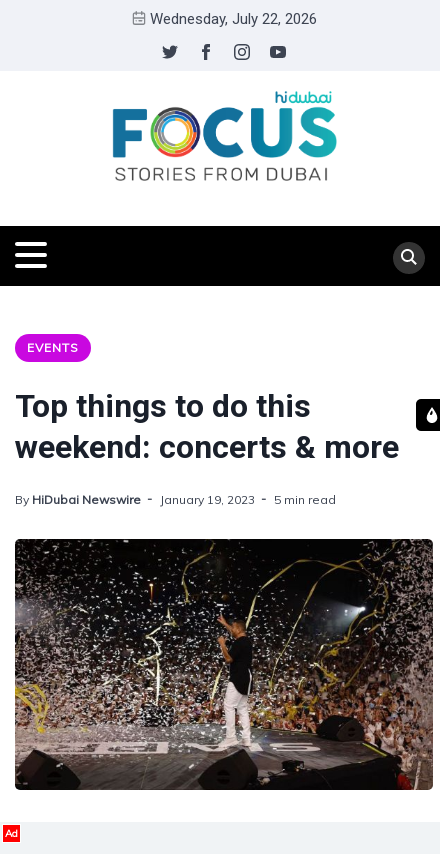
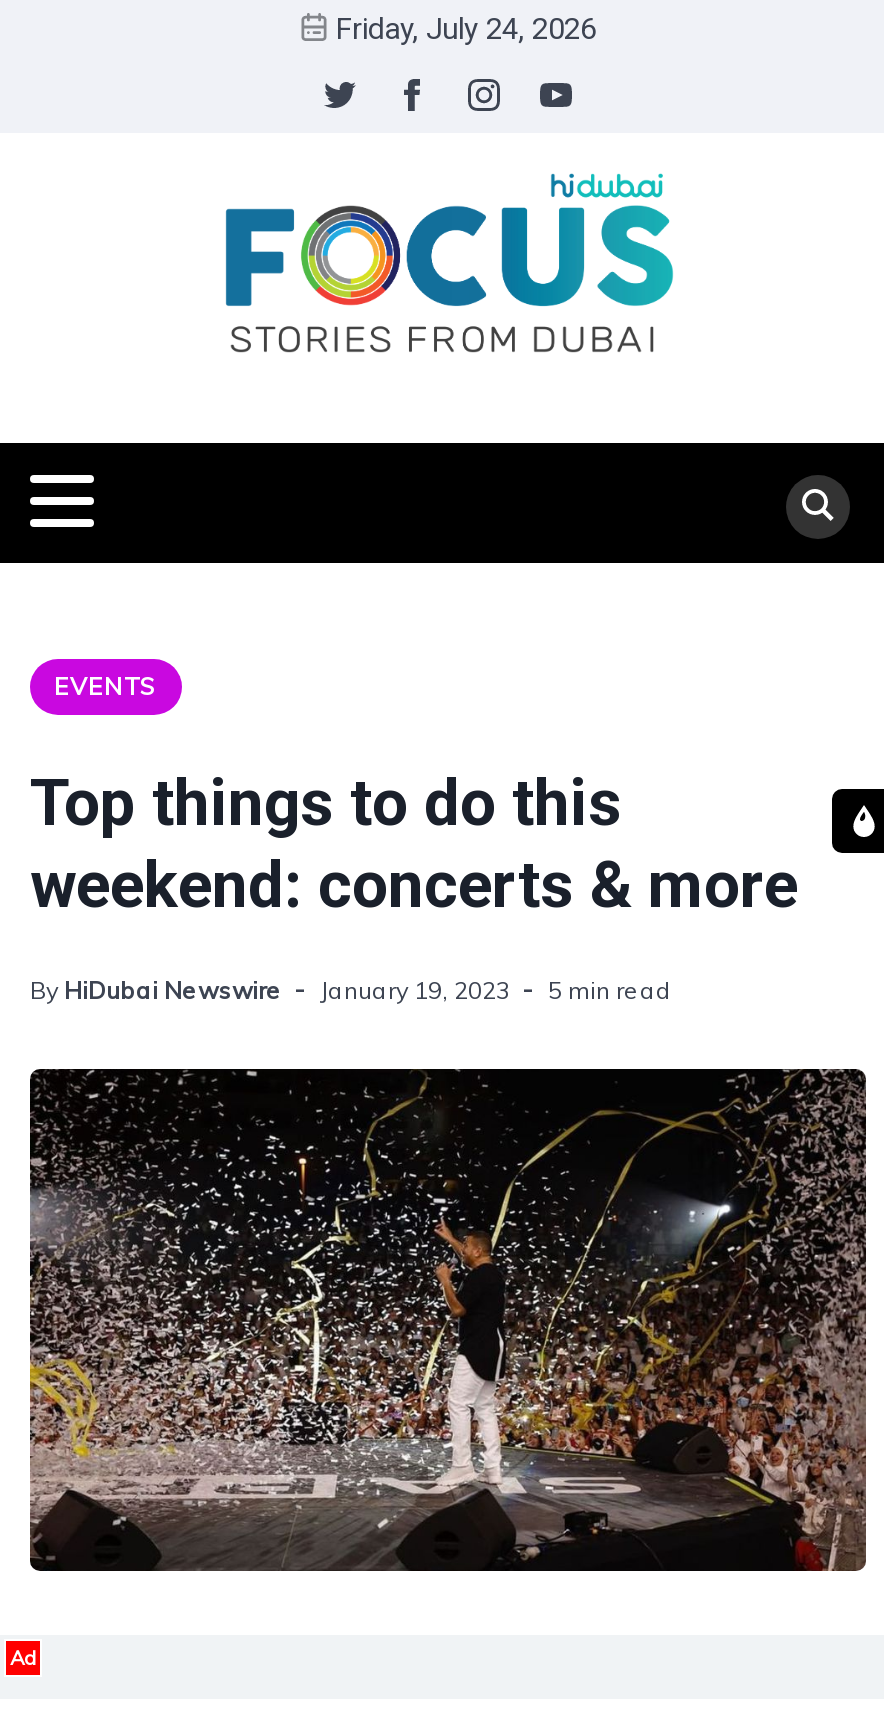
- Wednesday, July 22, 2026
+ Friday, July 24, 2026
